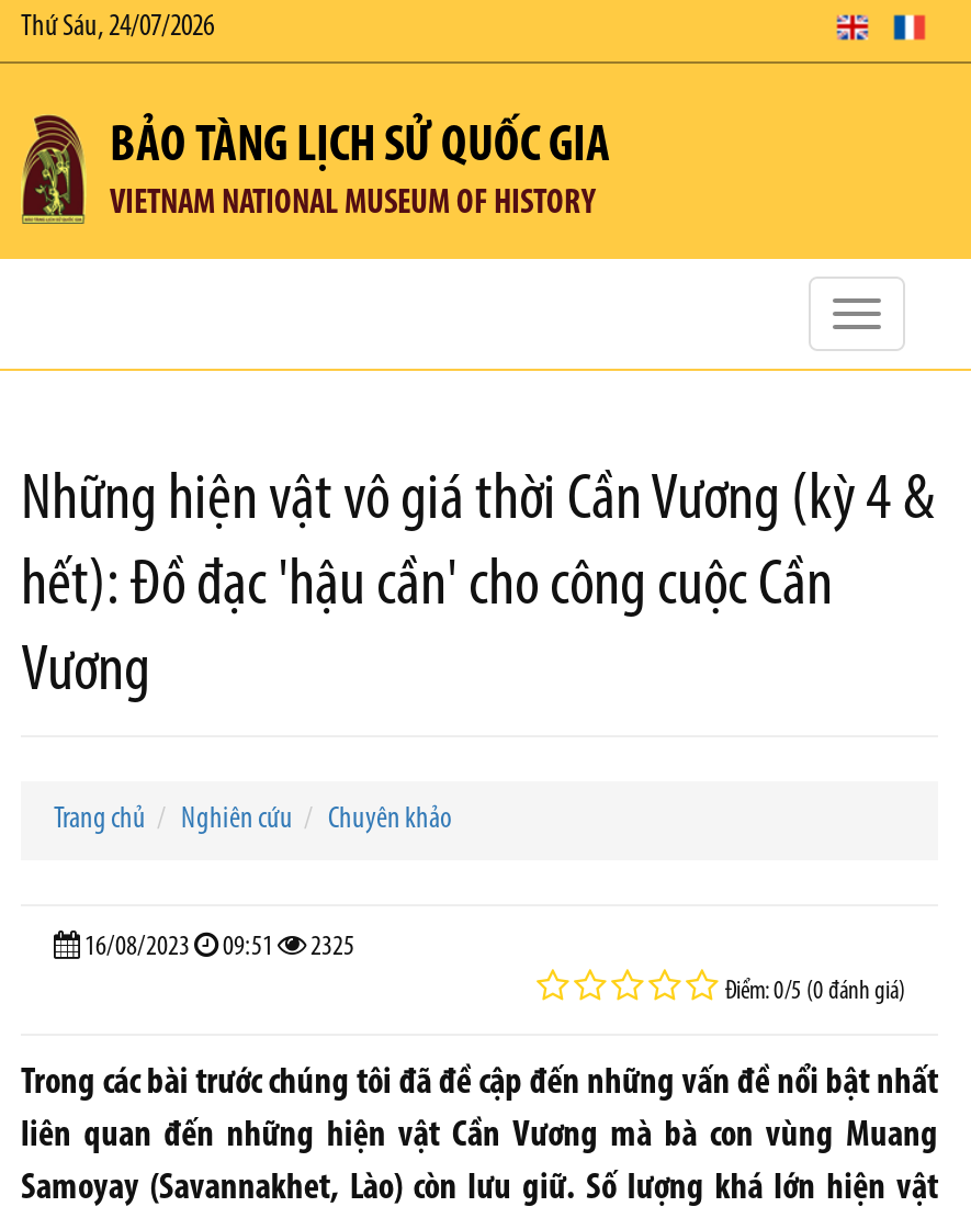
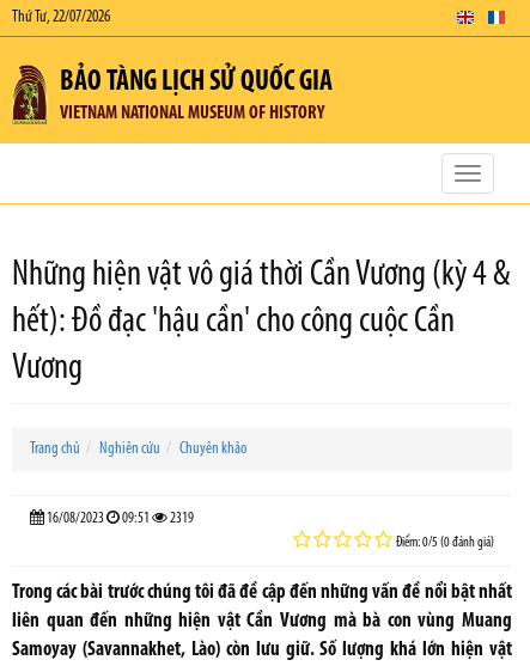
- Thứ Sáu, 24/07/2026
+ Thứ Tư, 22/07/2026

- 16/08/2023 09:51 2325
+ 16/08/2023 09:51 2319
